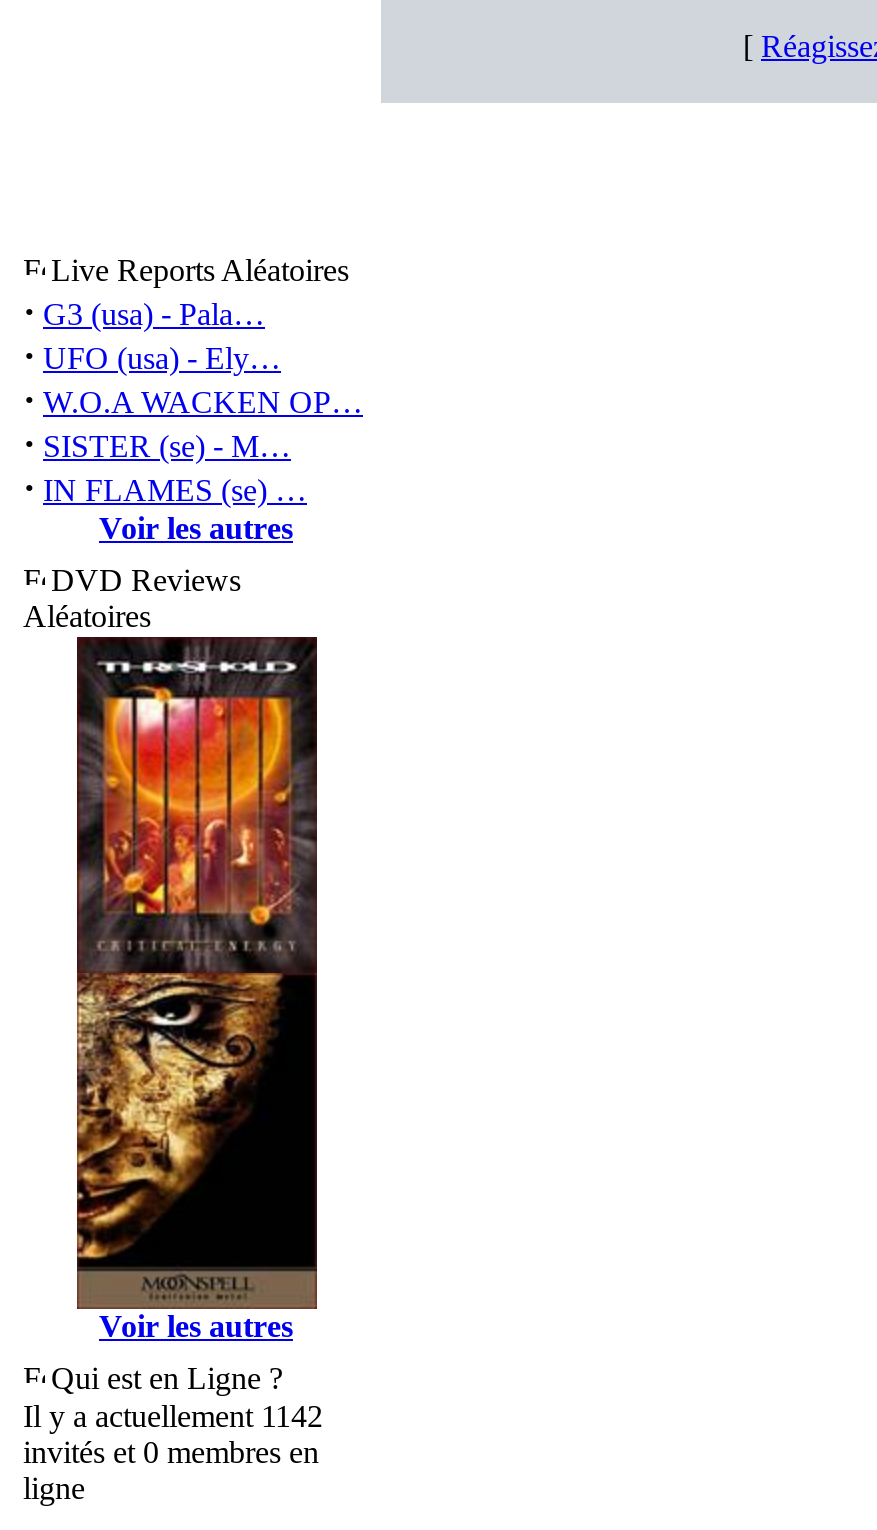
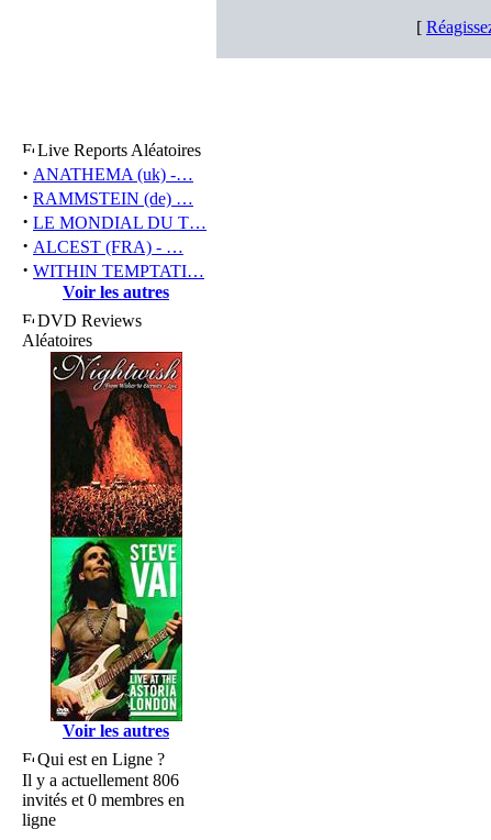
- · G3 (usa) - Pala…
- · UFO (usa) - Ely…
- · W.O.A WACKEN OP…
- · SISTER (se) - M…
- · IN FLAMES (se) …
+ · ANATHEMA (uk) -…
+ · RAMMSTEIN (de) …
+ · LE MONDIAL DU T…
+ · ALCEST (FRA) - …
+ · WITHIN TEMPTATI…

- [image]
+ [image]

- Il y a actuellement 1142
+ Il y a actuellement 806
